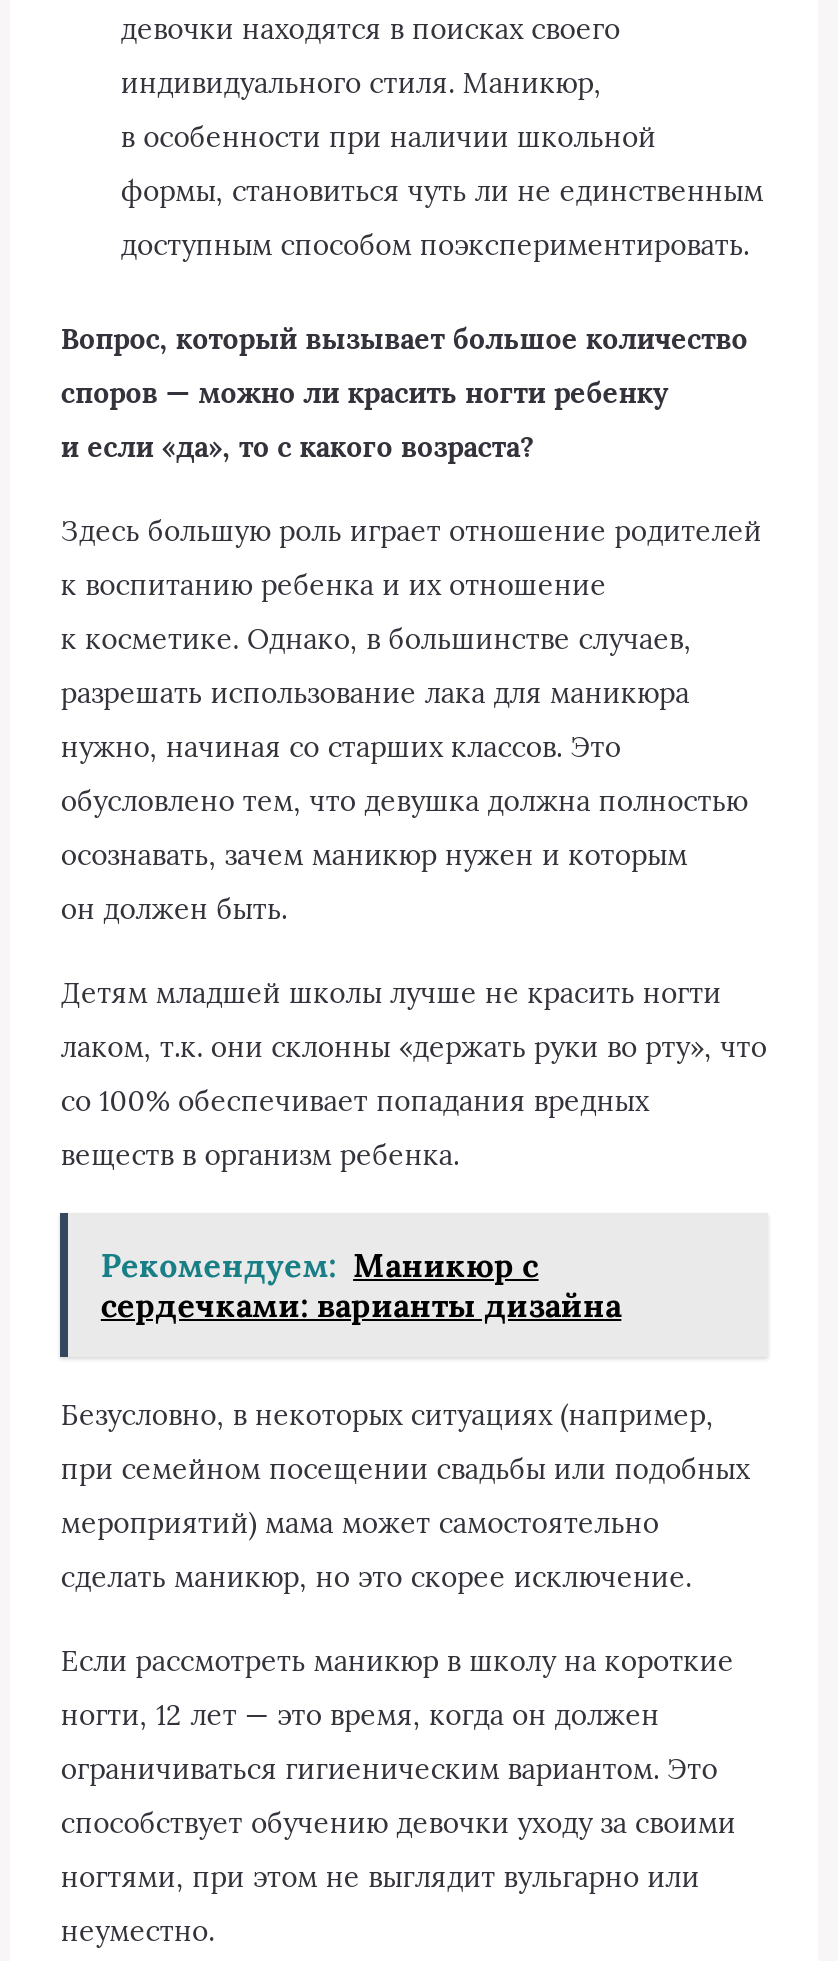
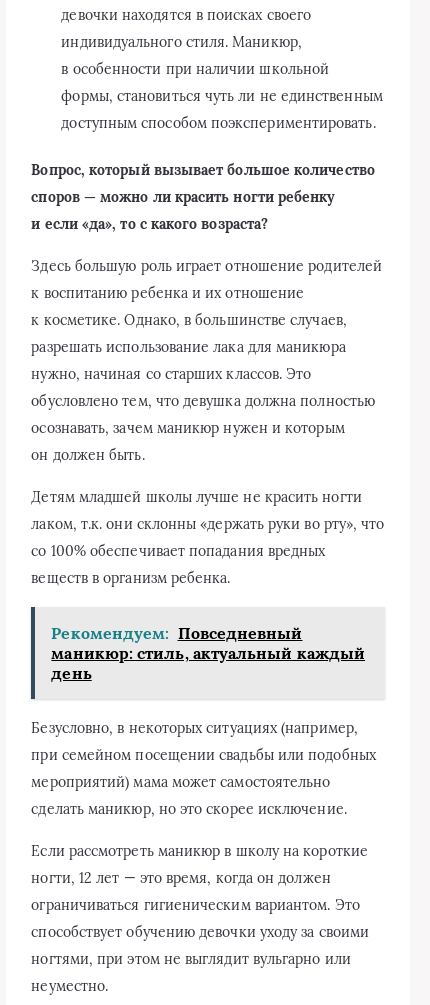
- Рекомендуем: Маникюр с
- сердечками: варианты дизайна
+ Рекомендуем: Повседневный
+ маникюр: стиль, актуальный каждый
+ день
